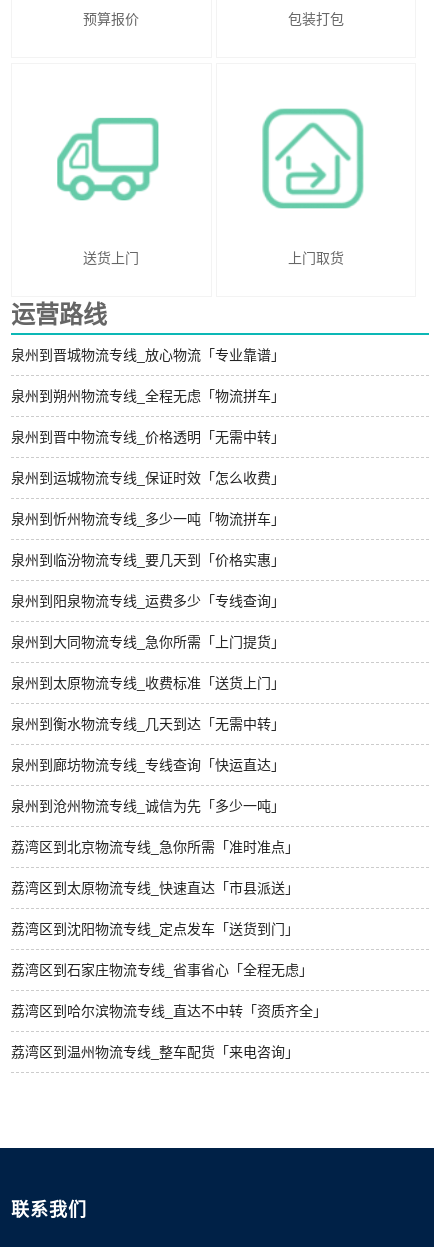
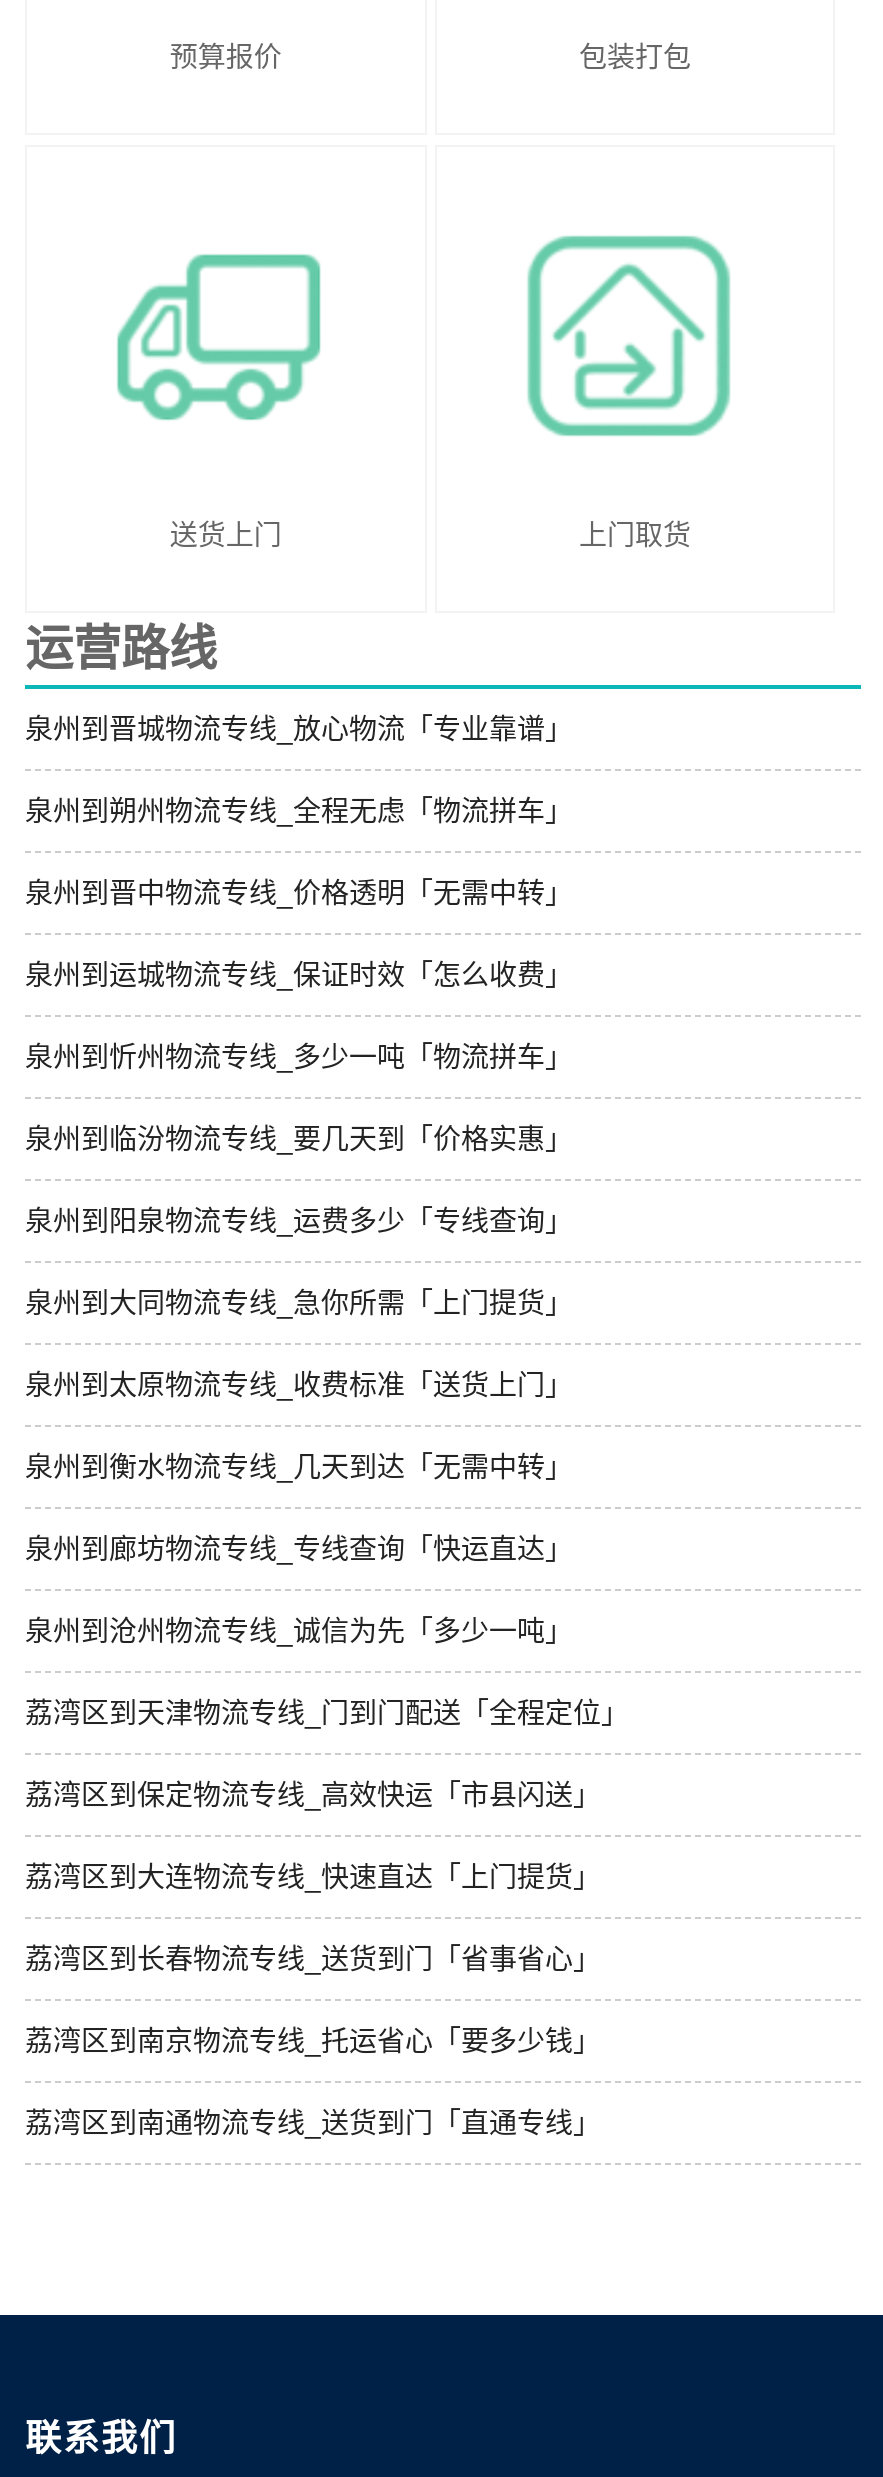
- 荔湾区到北京物流专线_急你所需「准时准点」
+ 荔湾区到天津物流专线_门到门配送「全程定位」

- 荔湾区到太原物流专线_快速直达「市县派送」
+ 荔湾区到保定物流专线_高效快运「市县闪送」

- 荔湾区到沈阳物流专线_定点发车「送货到门」
+ 荔湾区到大连物流专线_快速直达「上门提货」

- 荔湾区到石家庄物流专线_省事省心「全程无虑」
+ 荔湾区到长春物流专线_送货到门「省事省心」

- 荔湾区到哈尔滨物流专线_直达不中转「资质齐全」
+ 荔湾区到南京物流专线_托运省心「要多少钱」

- 荔湾区到温州物流专线_整车配货「来电咨询」
+ 荔湾区到南通物流专线_送货到门「直通专线」
